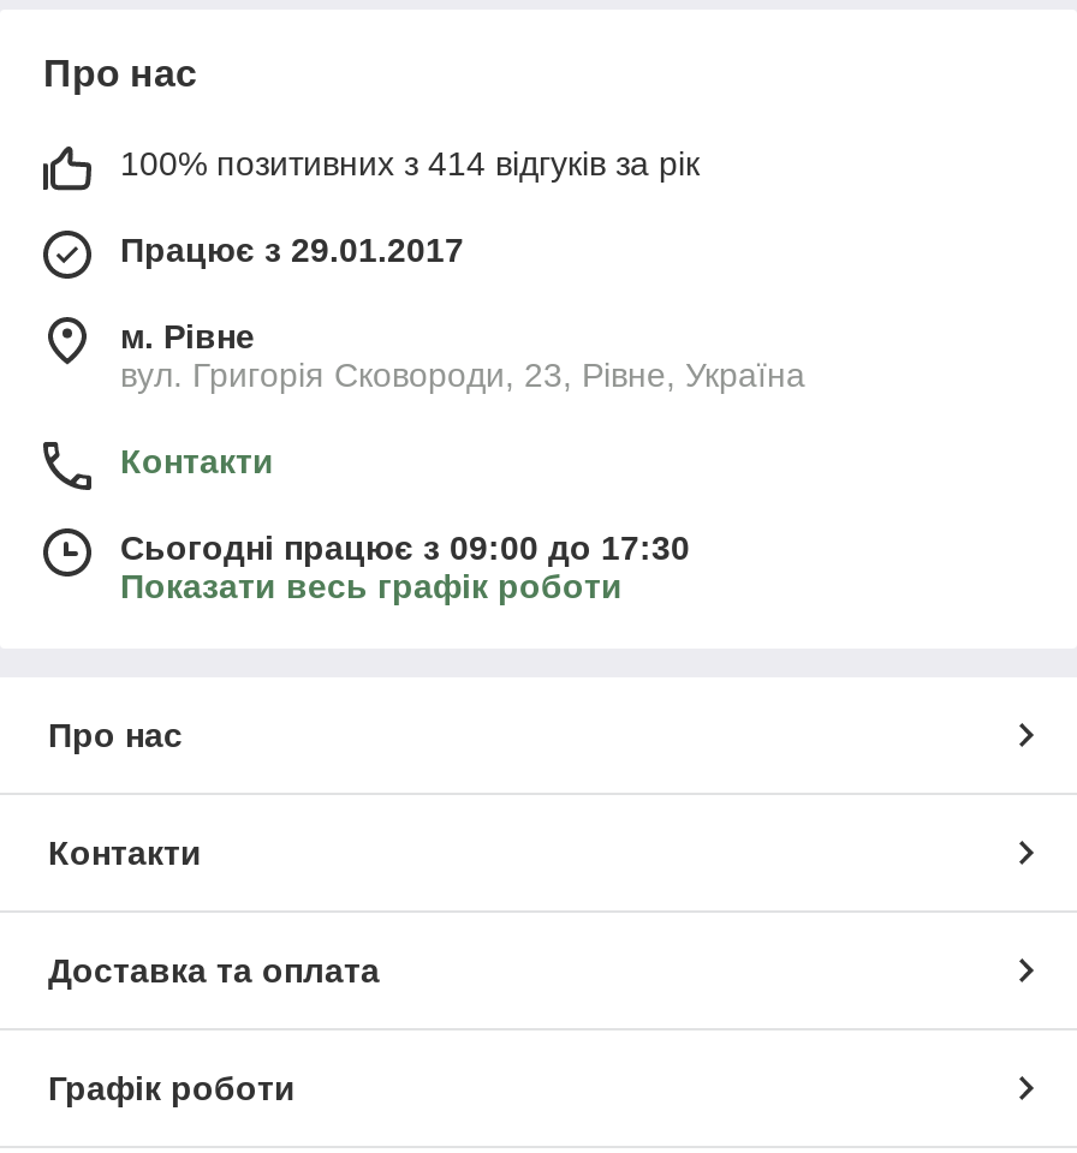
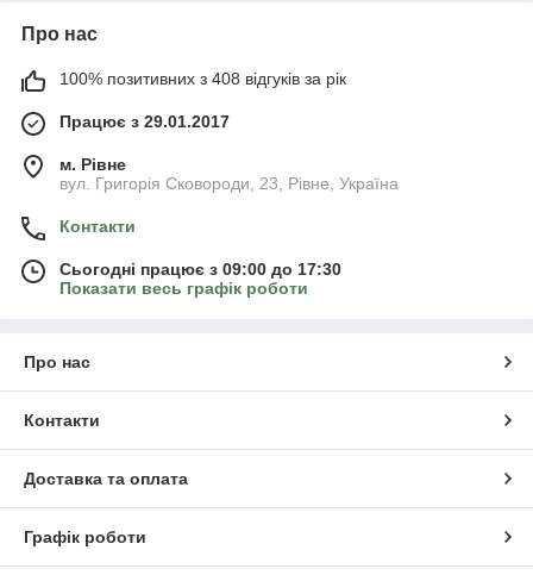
- 100% позитивних з 414 відгуків за рік
+ 100% позитивних з 408 відгуків за рік
